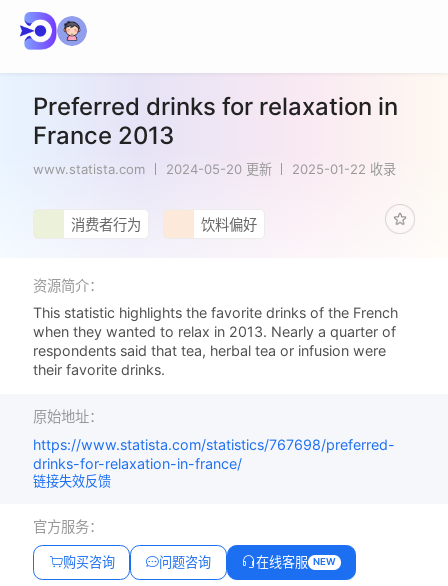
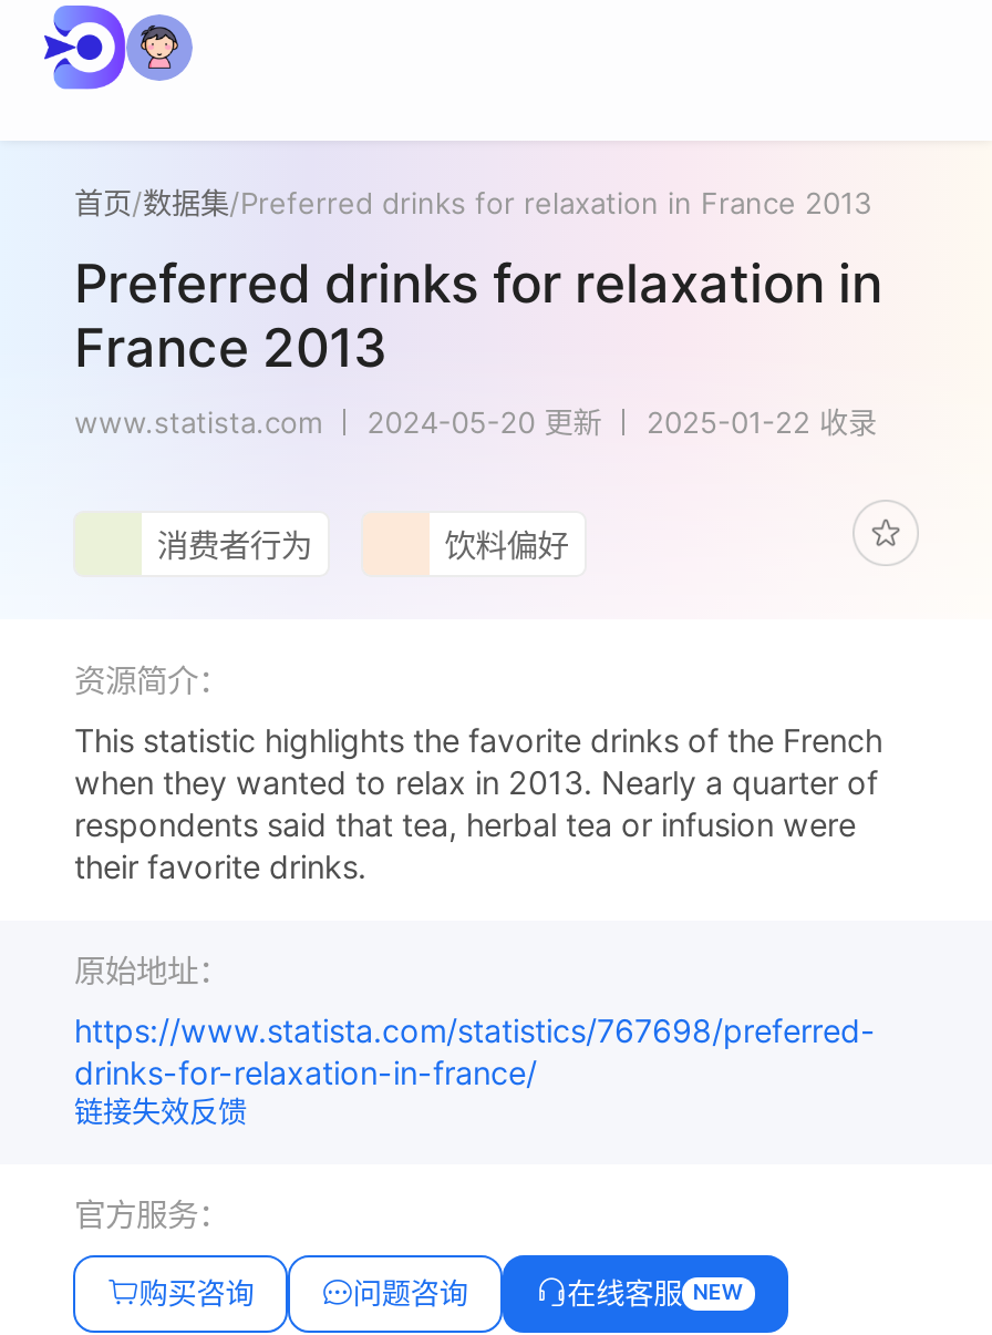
+ 首页/数据集/Preferred drinks for relaxation in France 2013
